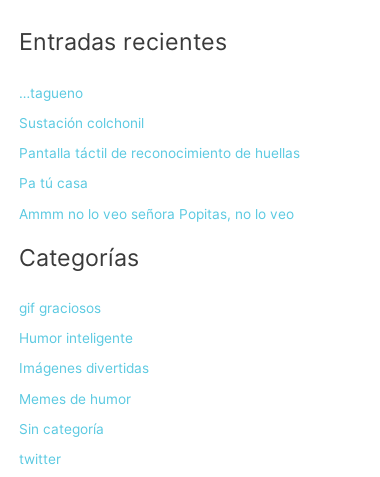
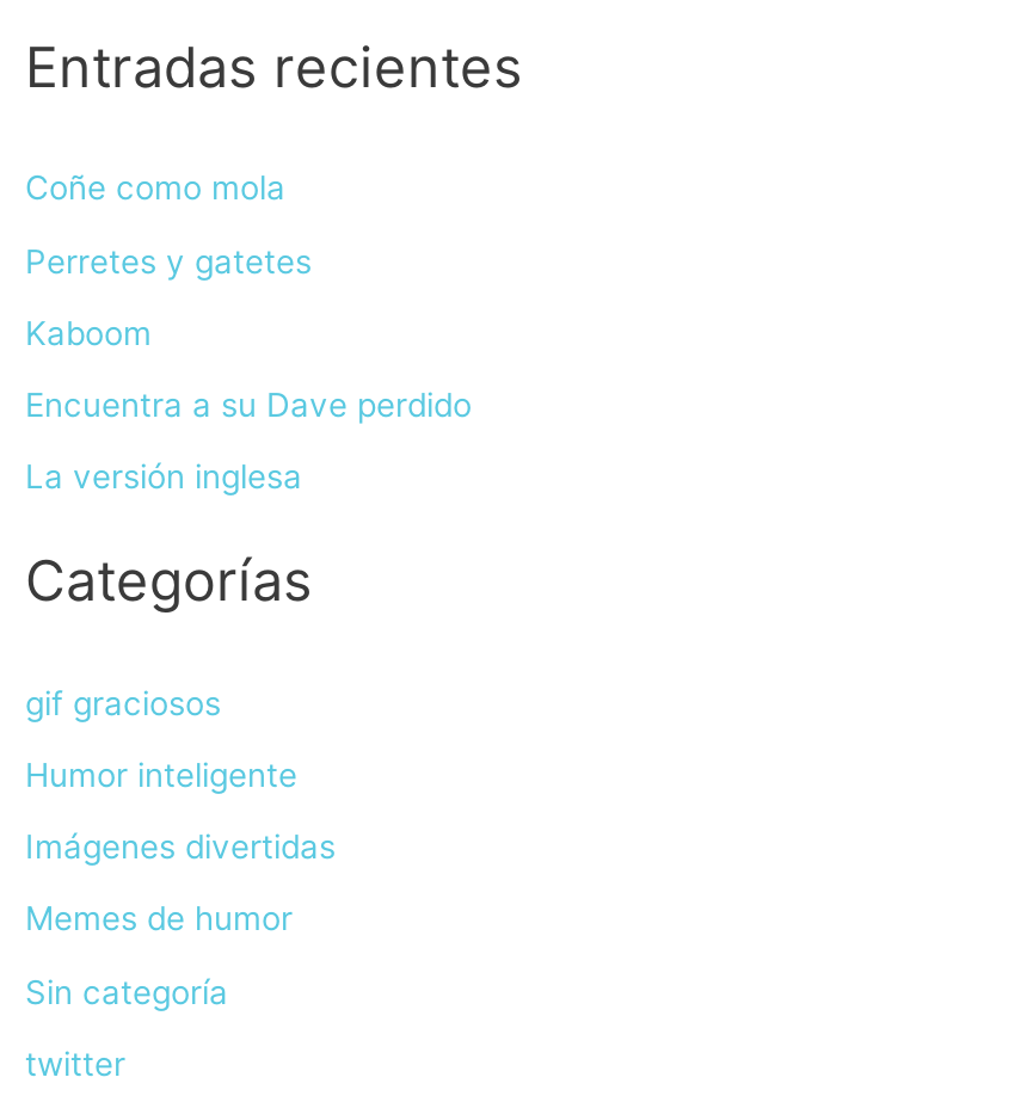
- …tagueno
+ Coñe como mola

- Sustación colchonil
+ Perretes y gatetes

- Pantalla táctil de reconocimiento de huellas
+ Kaboom

- Pa tú casa
+ Encuentra a su Dave perdido

- Ammm no lo veo señora Popitas, no lo veo
+ La versión inglesa
